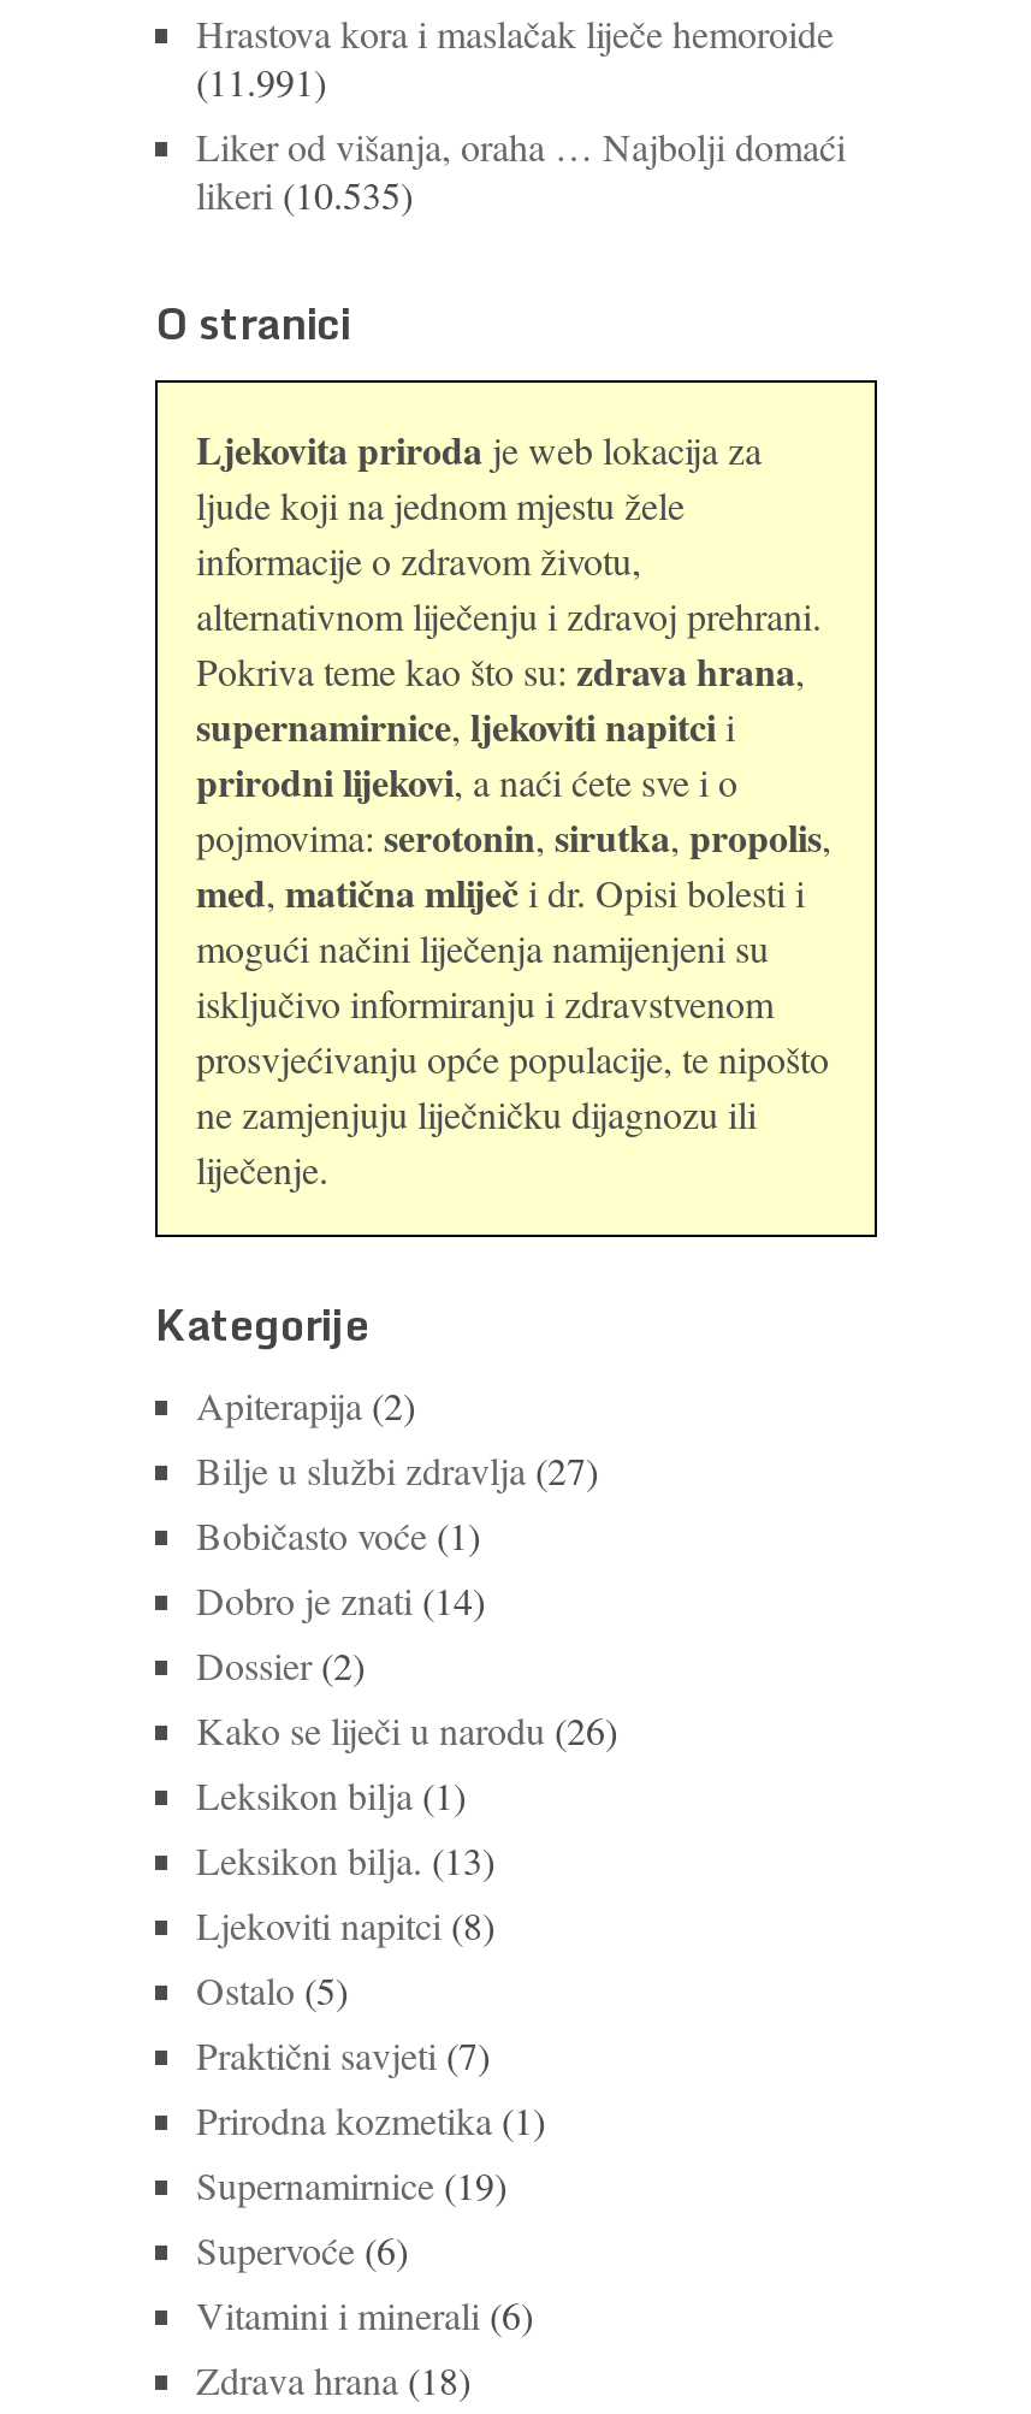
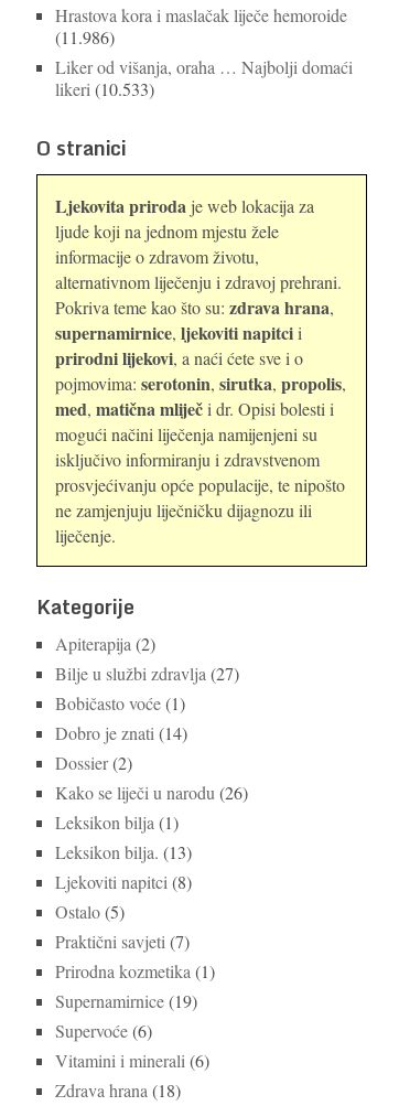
- (11.991)
+ (11.986)

- likeri (10.535)
+ likeri (10.533)
